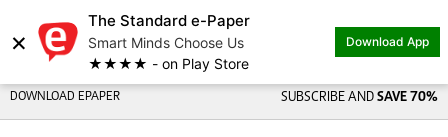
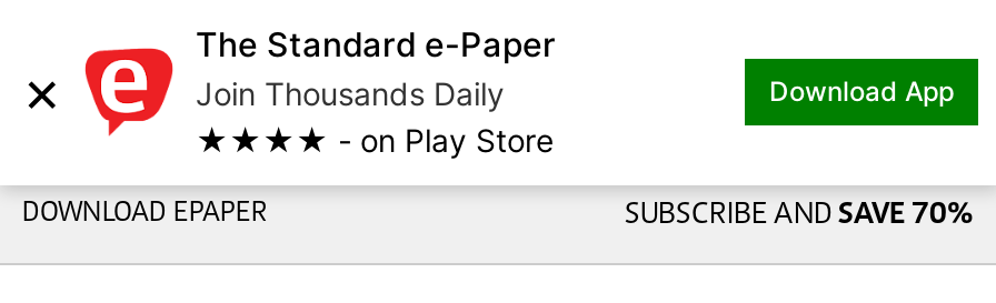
- Smart Minds Choose Us
+ Join Thousands Daily
